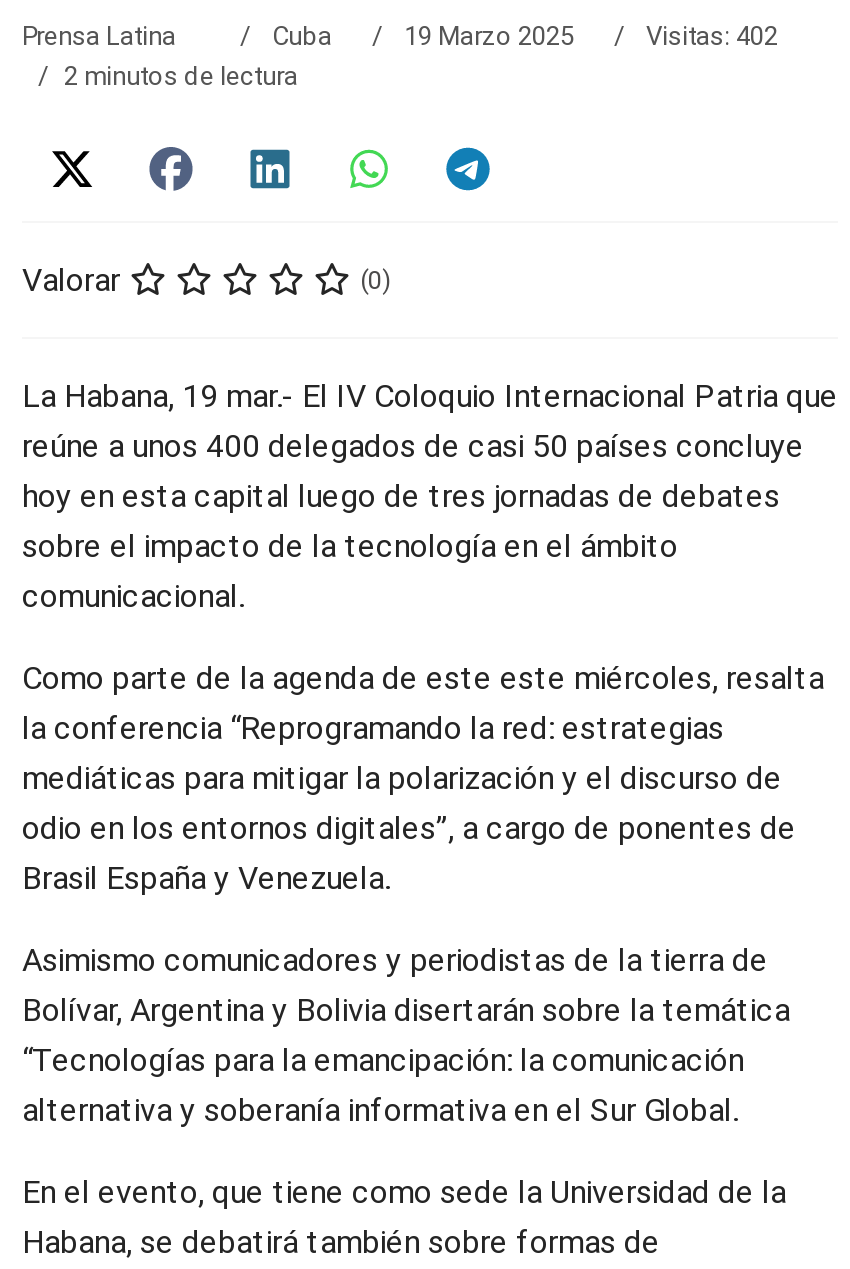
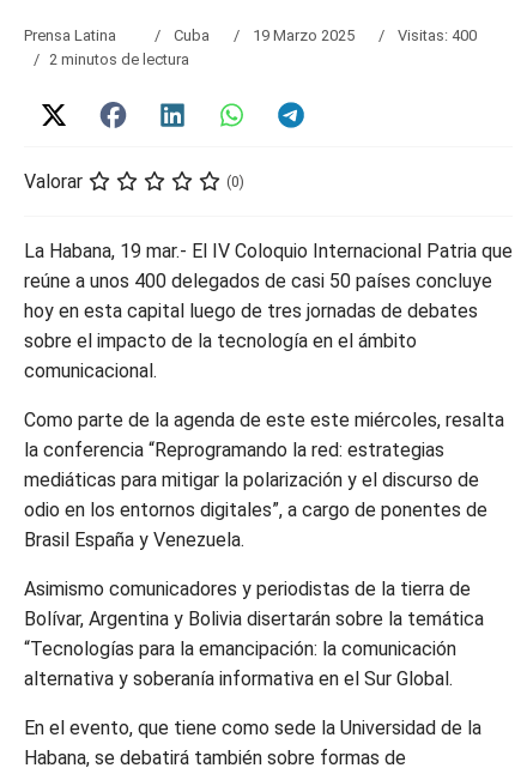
- Visitas: 402
+ Visitas: 400
